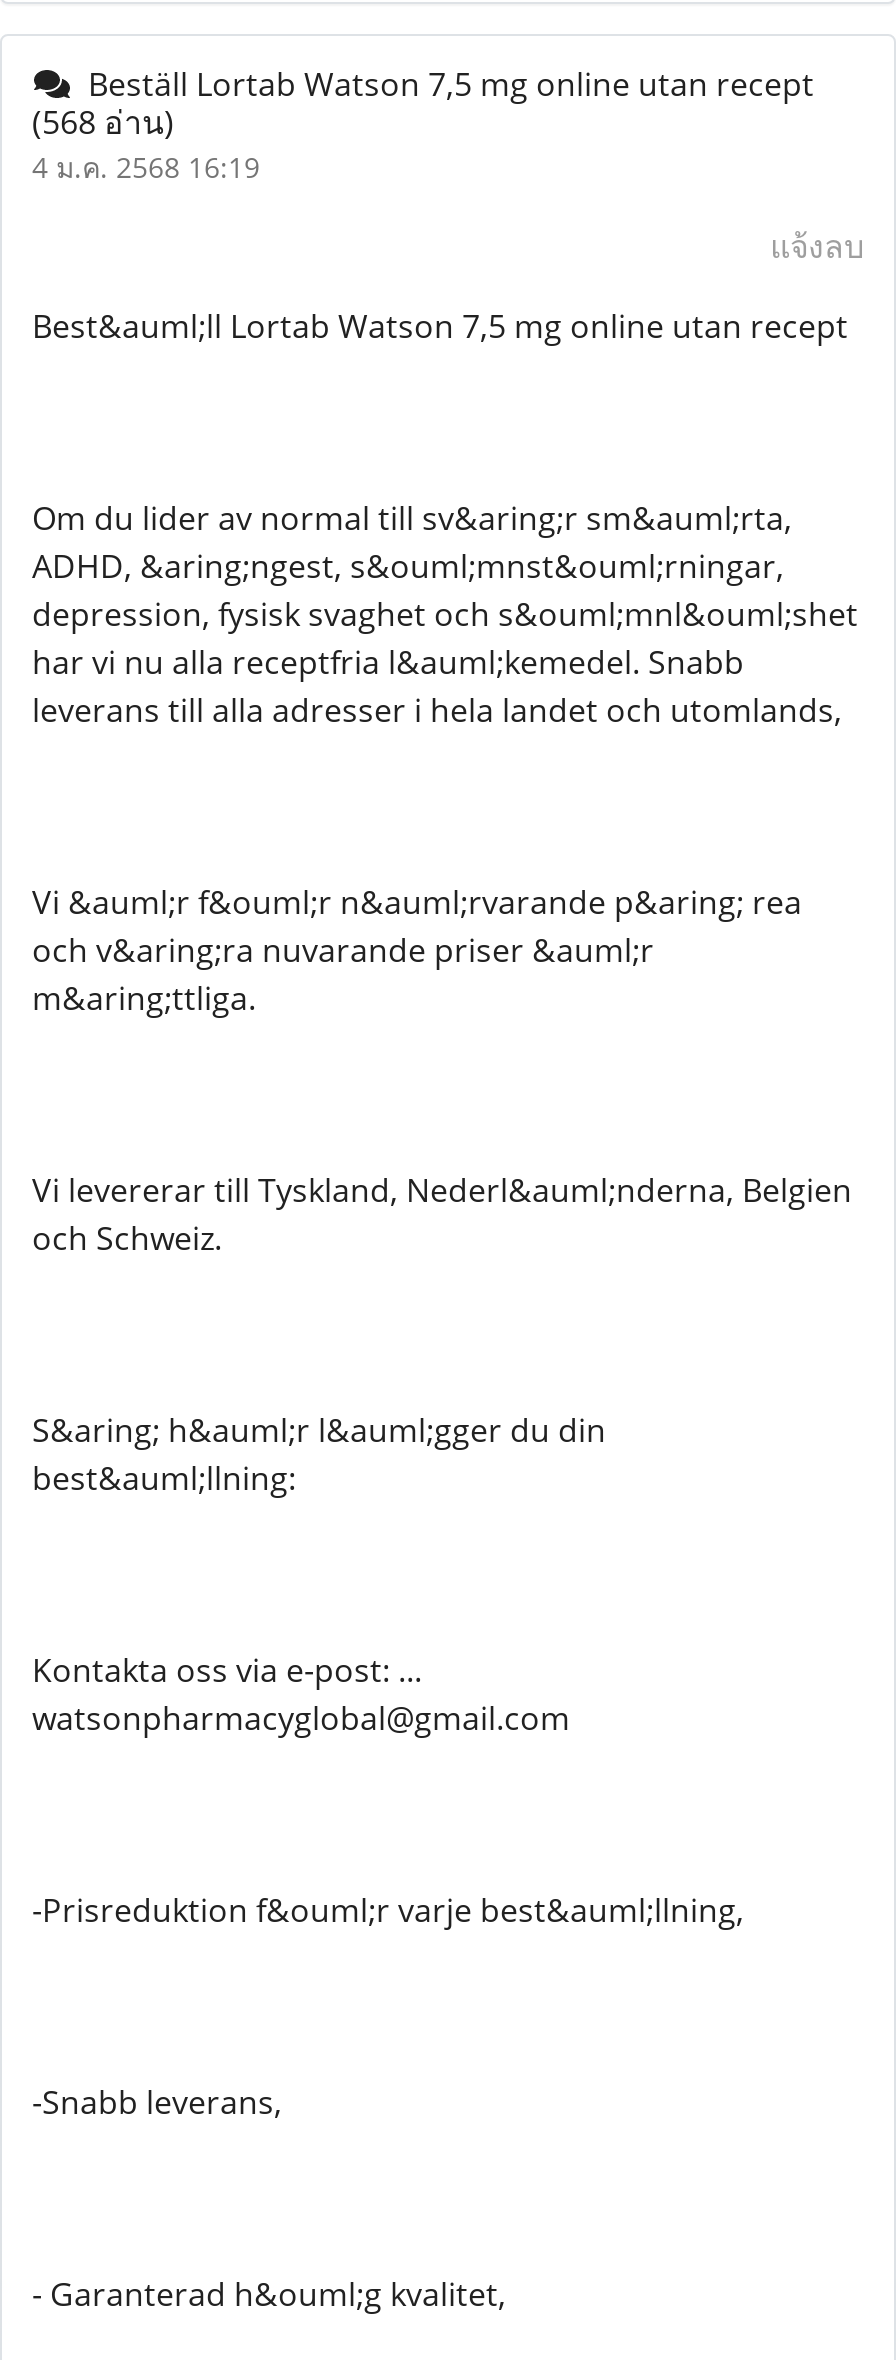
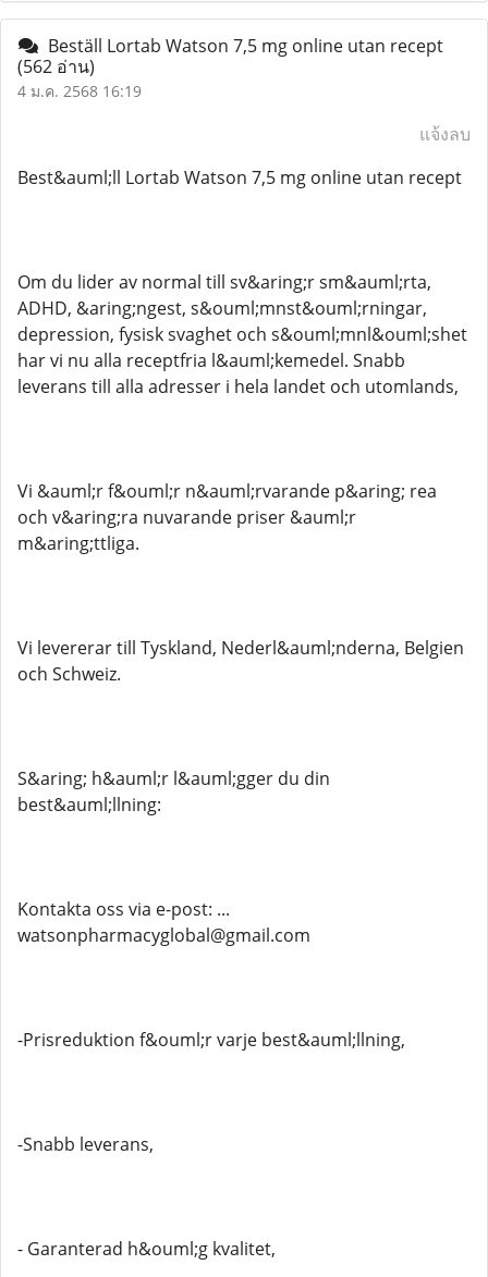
- (568 อ่าน)
+ (562 อ่าน)
